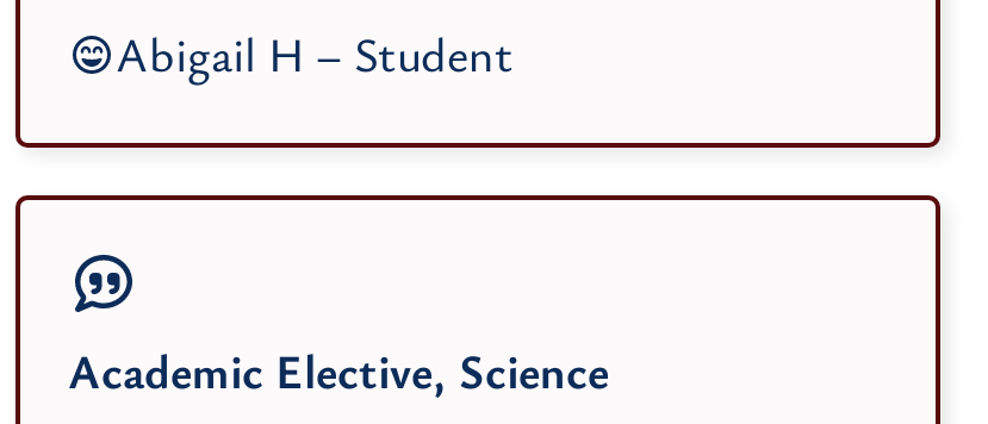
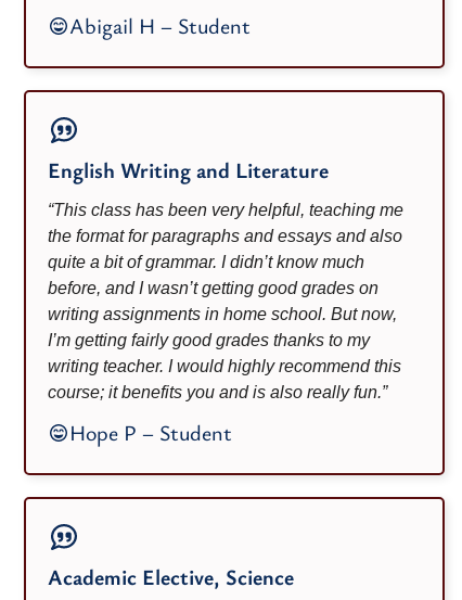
+ English Writing and Literature
+ “This class has been very helpful, teaching me
+ the format for paragraphs and essays and also
+ quite a bit of grammar. I didn’t know much
+ before, and I wasn’t getting good grades on
+ writing assignments in home school. But now,
+ I’m getting fairly good grades thanks to my
+ writing teacher. I would highly recommend this
+ course; it benefits you and is also really fun.”
+ Hope P – Student
